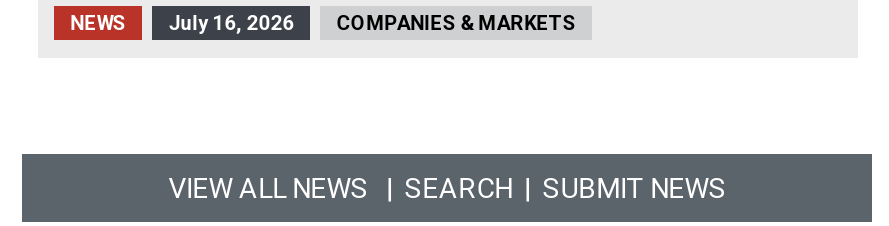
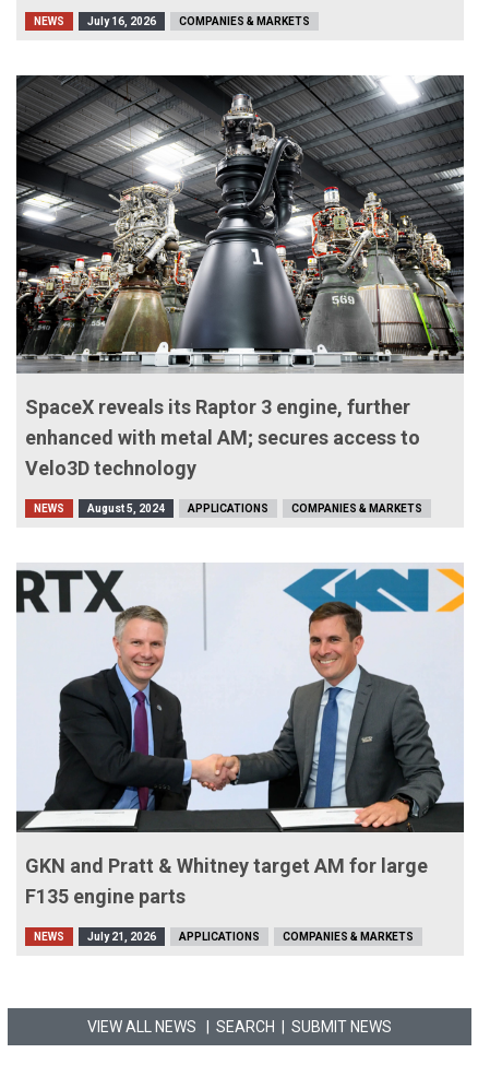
+ [image]
+ SpaceX reveals its Raptor 3 engine, further
+ enhanced with metal AM; secures access to
+ Velo3D technology
+ APPLICATIONS
+ COMPANIES & MARKETS
+ NEWS
+ August 5, 2024

+ [image]
+ GKN and Pratt & Whitney target AM for large
+ F135 engine parts
+ APPLICATIONS
+ COMPANIES & MARKETS
+ NEWS
+ July 21, 2026
